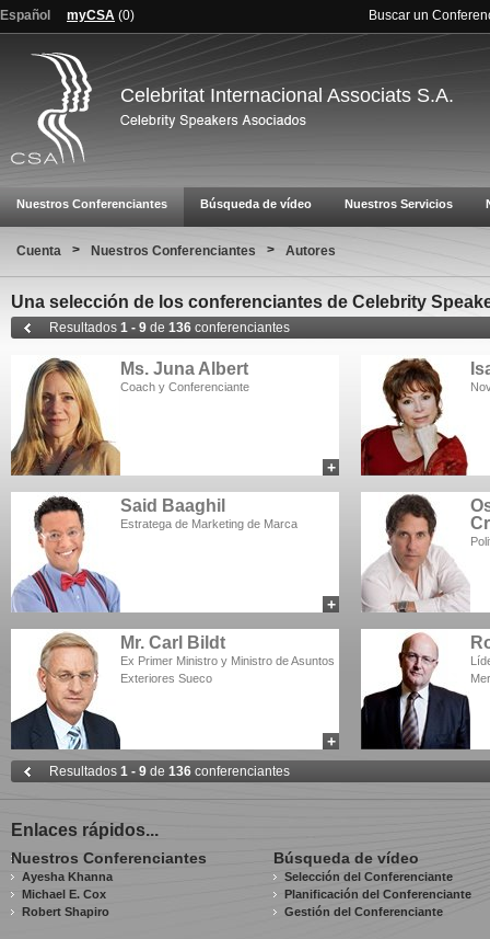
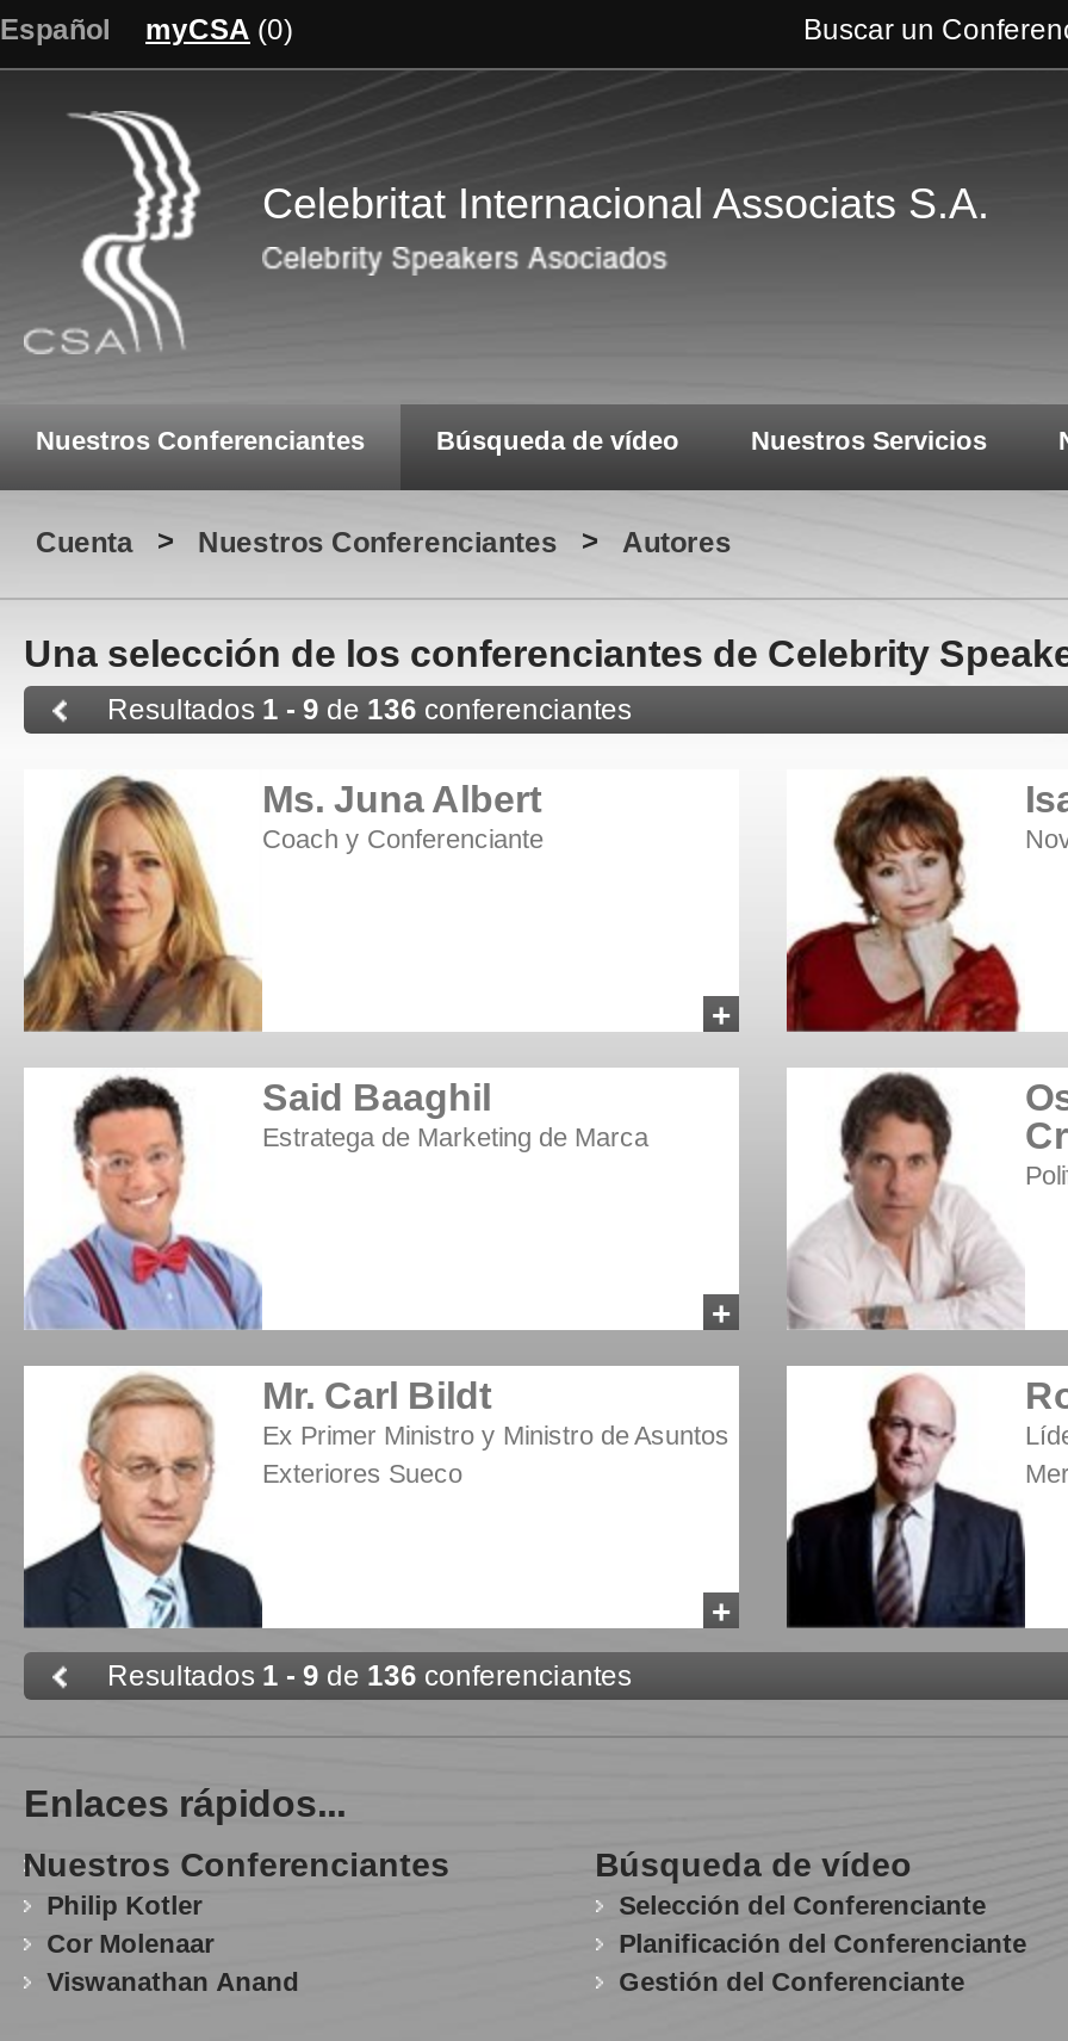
- Ayesha Khanna
- Michael E. Cox
- Robert Shapiro
+ Philip Kotler
+ Cor Molenaar
+ Viswanathan Anand
